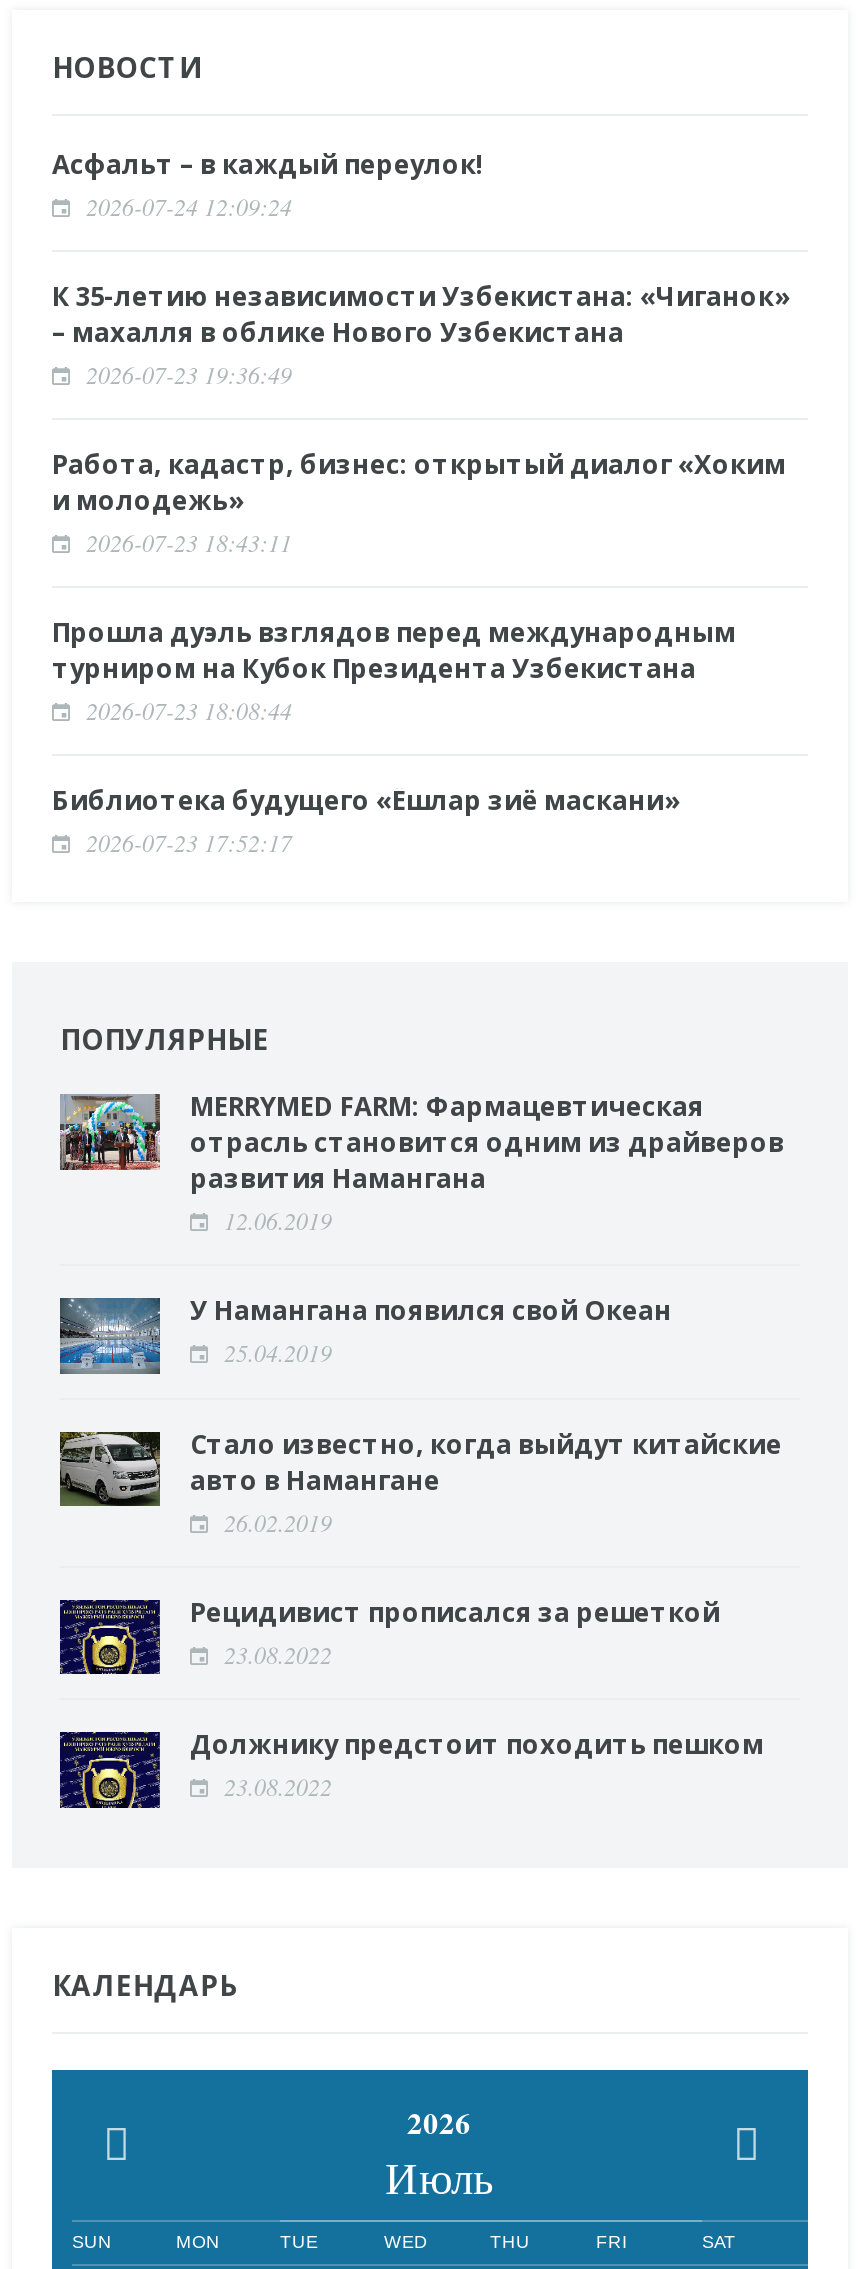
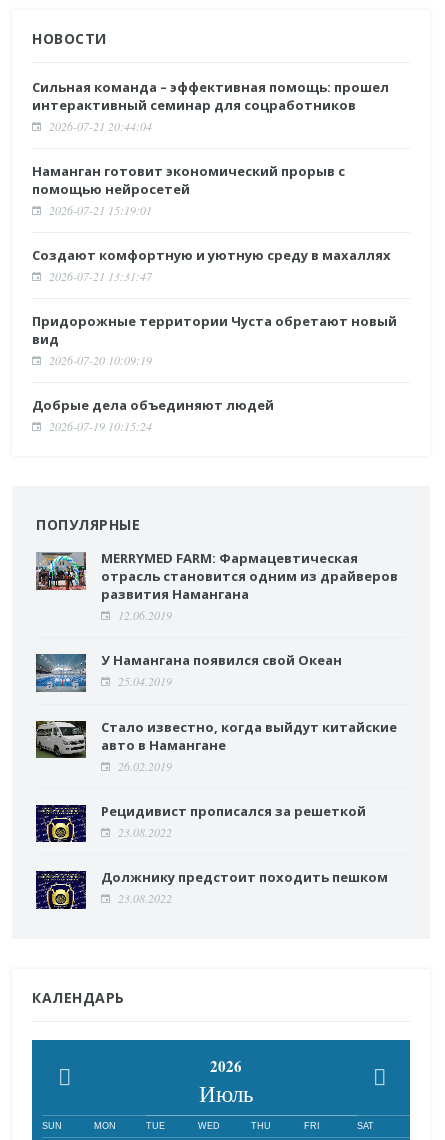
- Асфальт – в каждый переулок!
- 2026-07-24 12:09:24
+ Сильная команда – эффективная помощь: прошел
+ интерактивный семинар для соцработников
+ 2026-07-21 20:44:04

- К 35-летию независимости Узбекистана: «Чиганок»
- – махалля в облике Нового Узбекистана
- 2026-07-23 19:36:49
+ Наманган готовит экономический прорыв с
+ помощью нейросетей
+ 2026-07-21 15:19:01

- Работа, кадастр, бизнес: открытый диалог «Хоким
- и молодежь»
- 2026-07-23 18:43:11
+ Создают комфортную и уютную среду в махаллях
+ 2026-07-21 13:31:47

- Прошла дуэль взглядов перед международным
- турниром на Кубок Президента Узбекистана
- 2026-07-23 18:08:44
+ Придорожные территории Чуста обретают новый
+ вид
+ 2026-07-20 10:09:19

- Библиотека будущего «Ёшлар зиё маскани»
- 2026-07-23 17:52:17
+ Добрые дела объединяют людей
+ 2026-07-19 10:15:24
